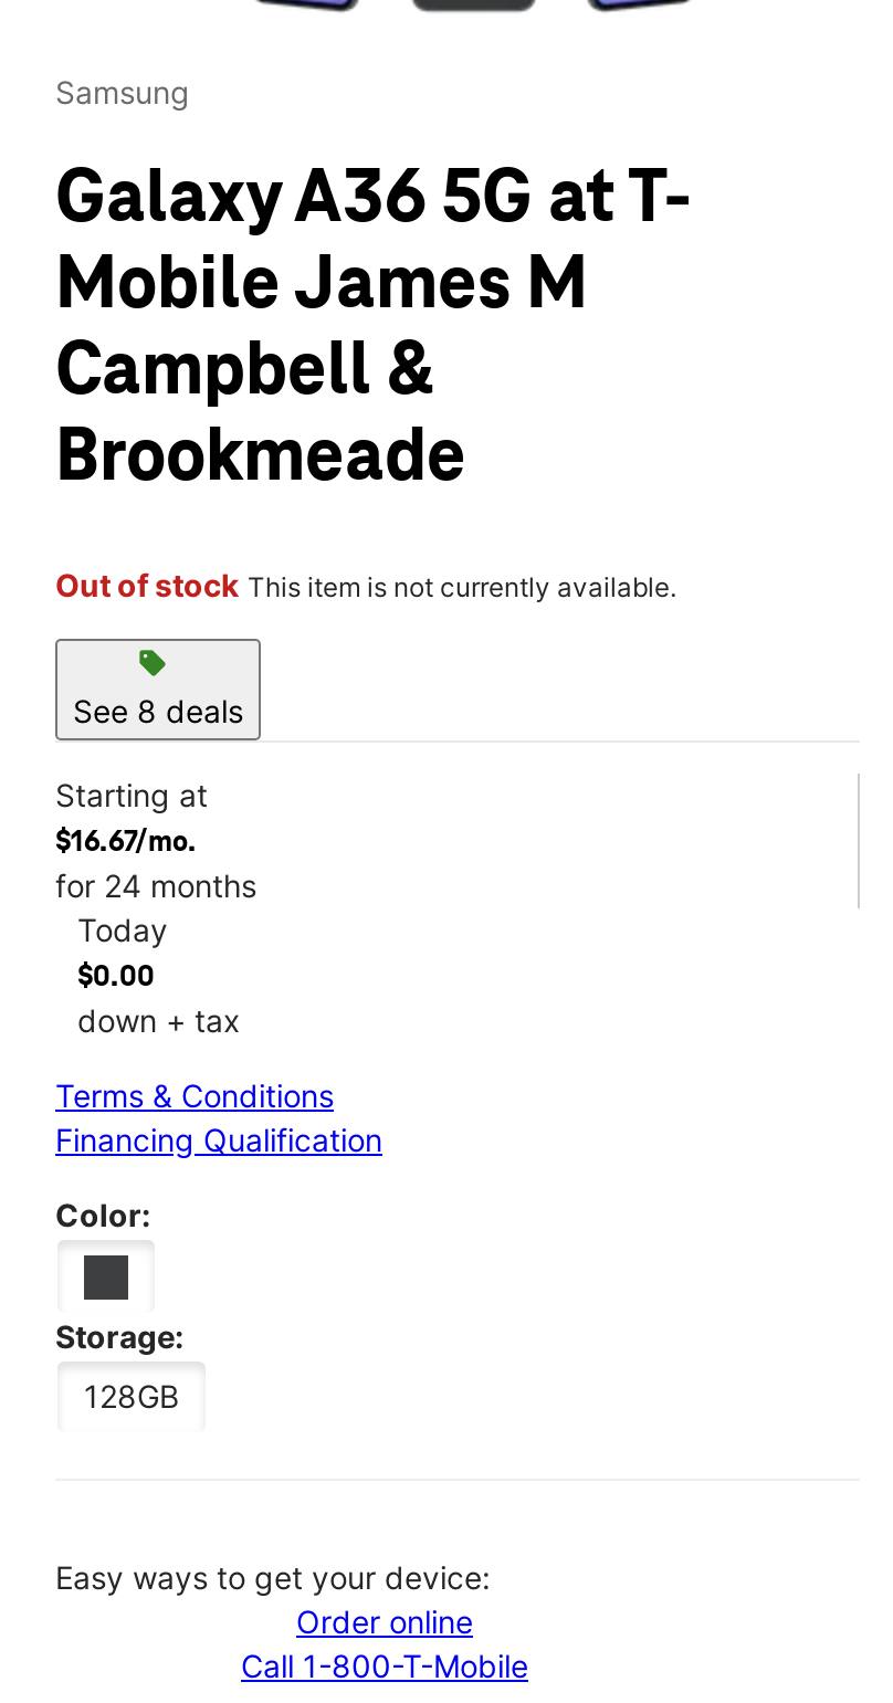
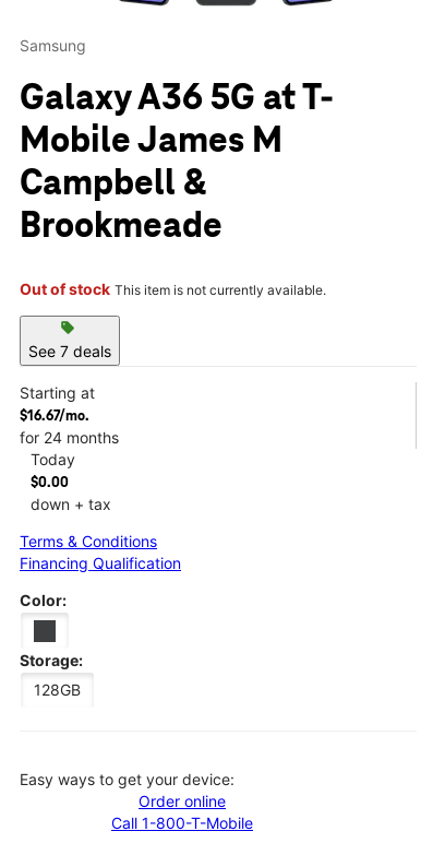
- See 8 deals
+ See 7 deals
